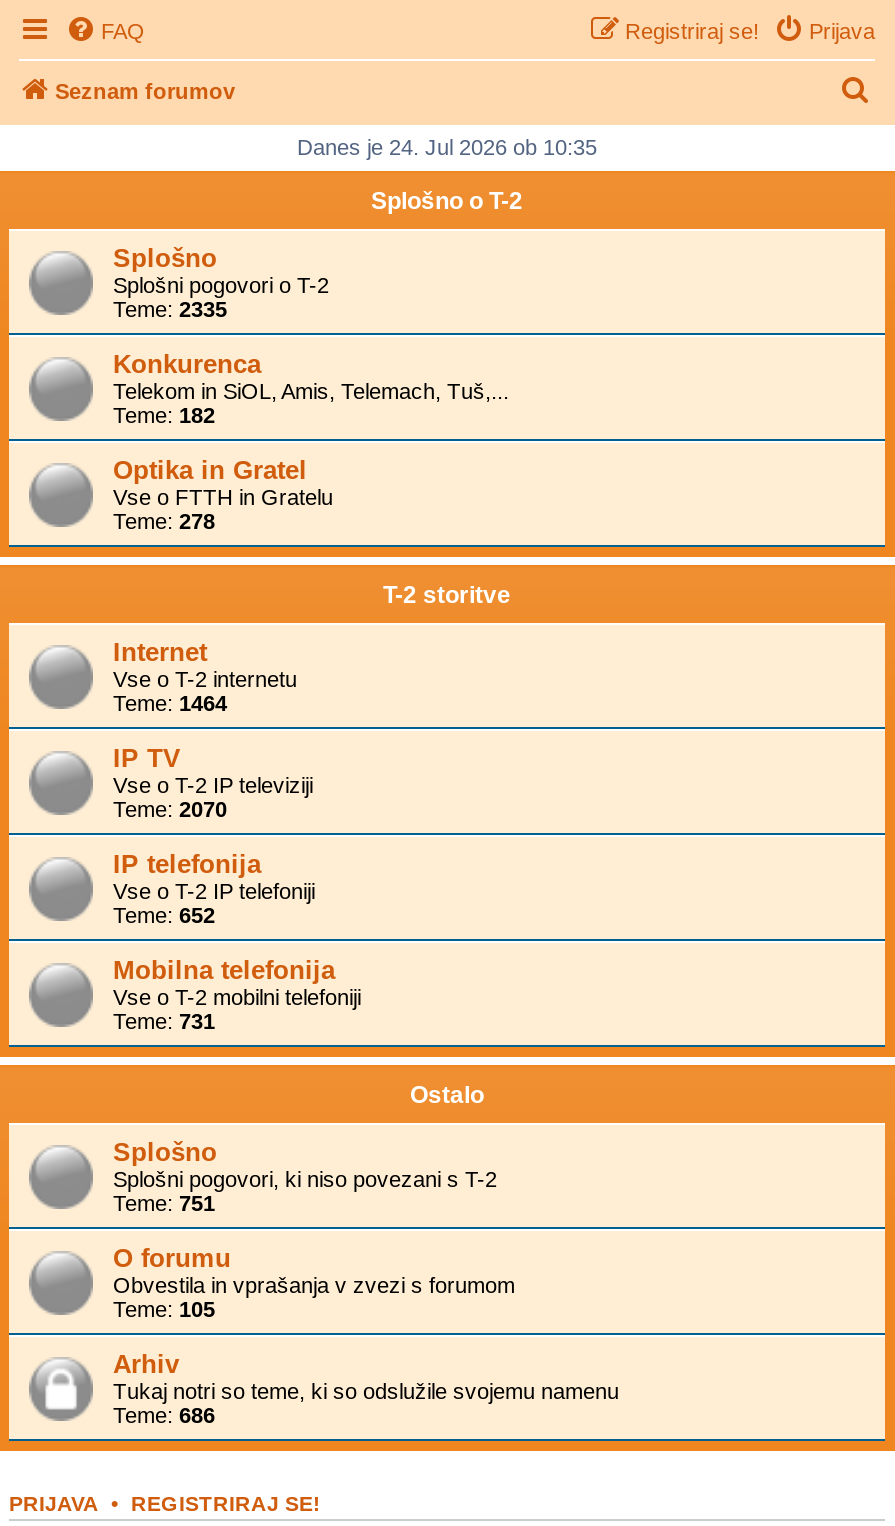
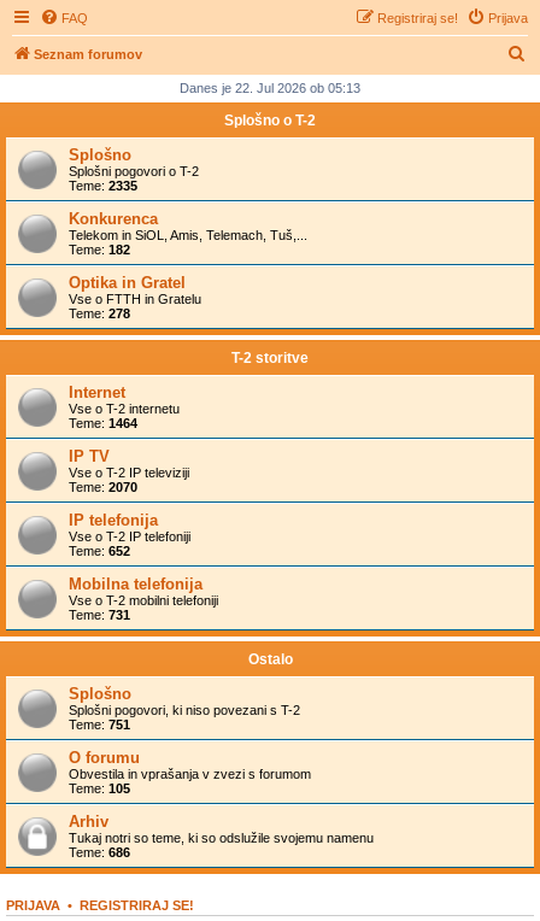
- Danes je 24. Jul 2026 ob 10:35
+ Danes je 22. Jul 2026 ob 05:13
